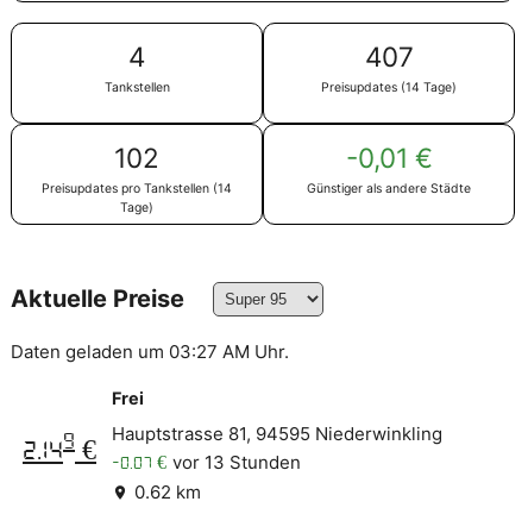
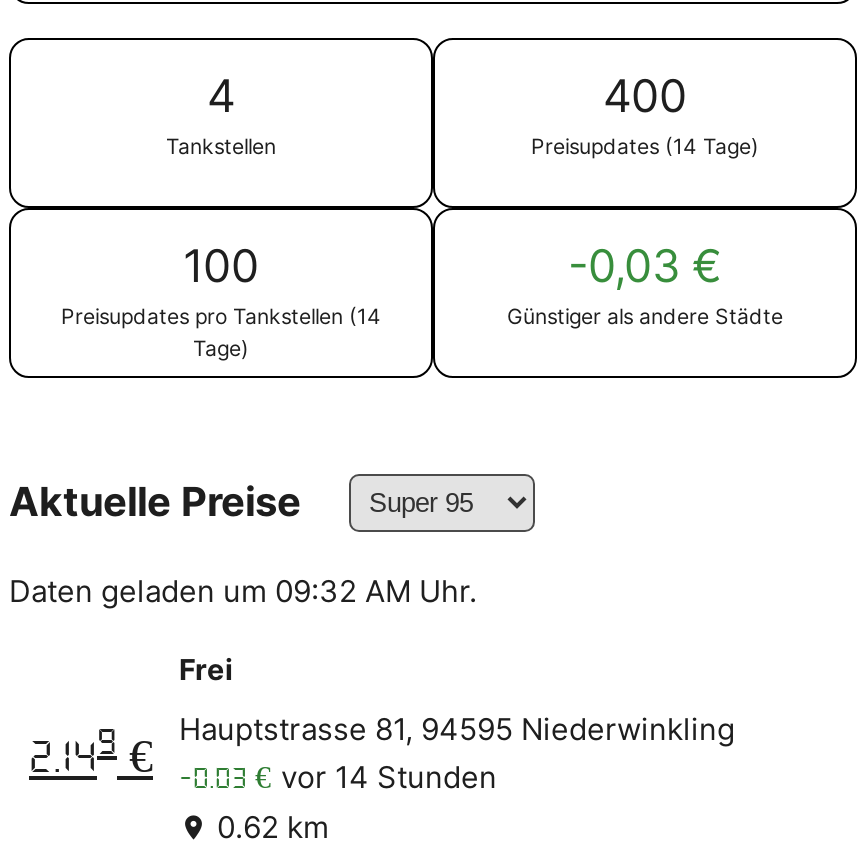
- 407
+ 400

- 102
+ 100

- -0,01 €
+ -0,03 €

- Daten geladen um 03:27 AM Uhr.
+ Daten geladen um 09:32 AM Uhr.

- -0.07 € vor 13 Stunden
+ -0.03 € vor 14 Stunden
